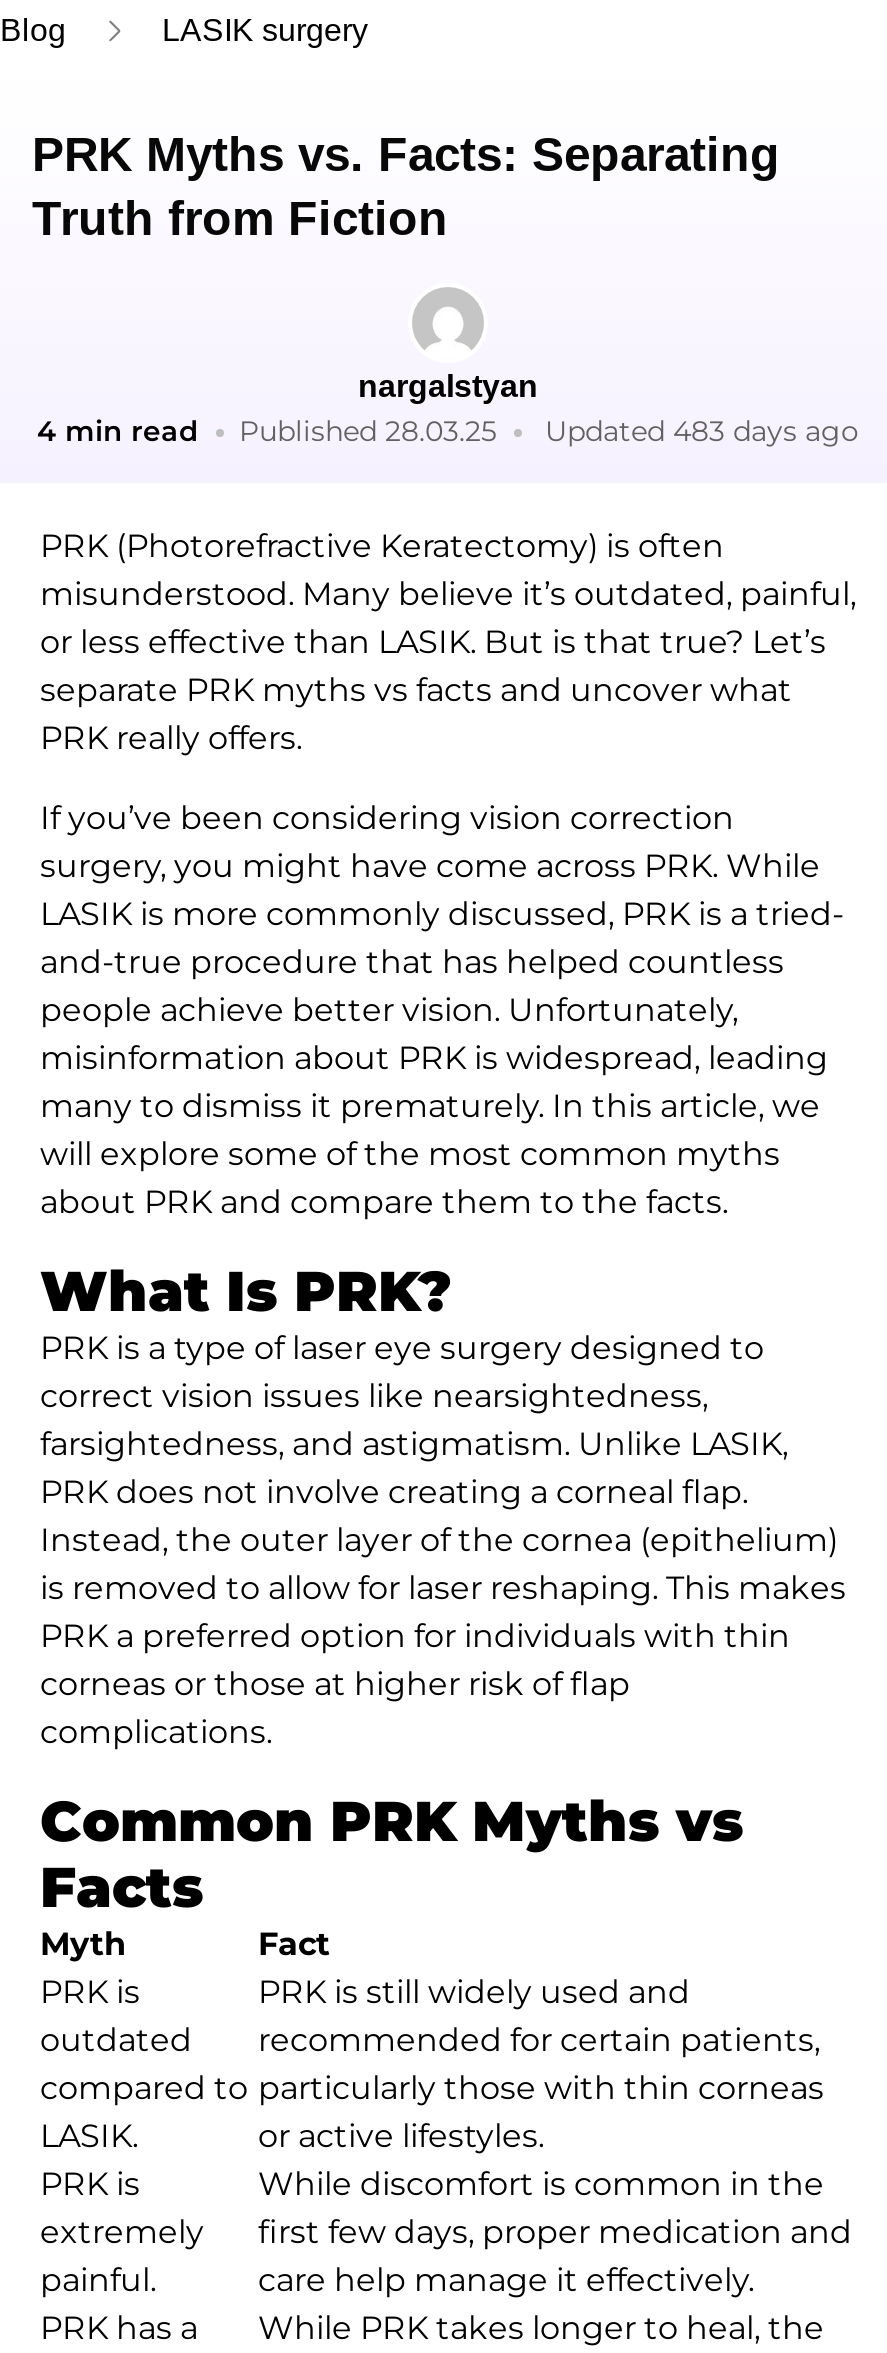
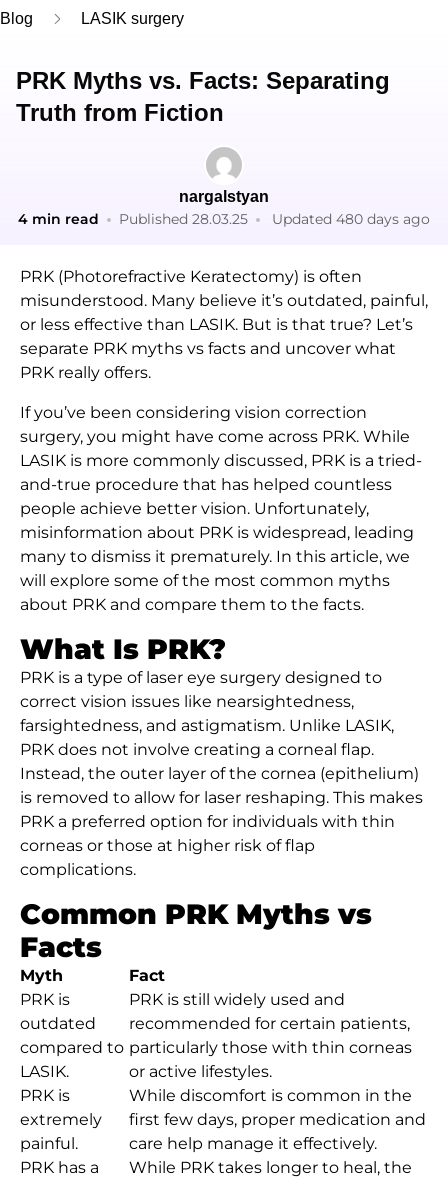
- Updated 483 days ago
+ Updated 480 days ago
